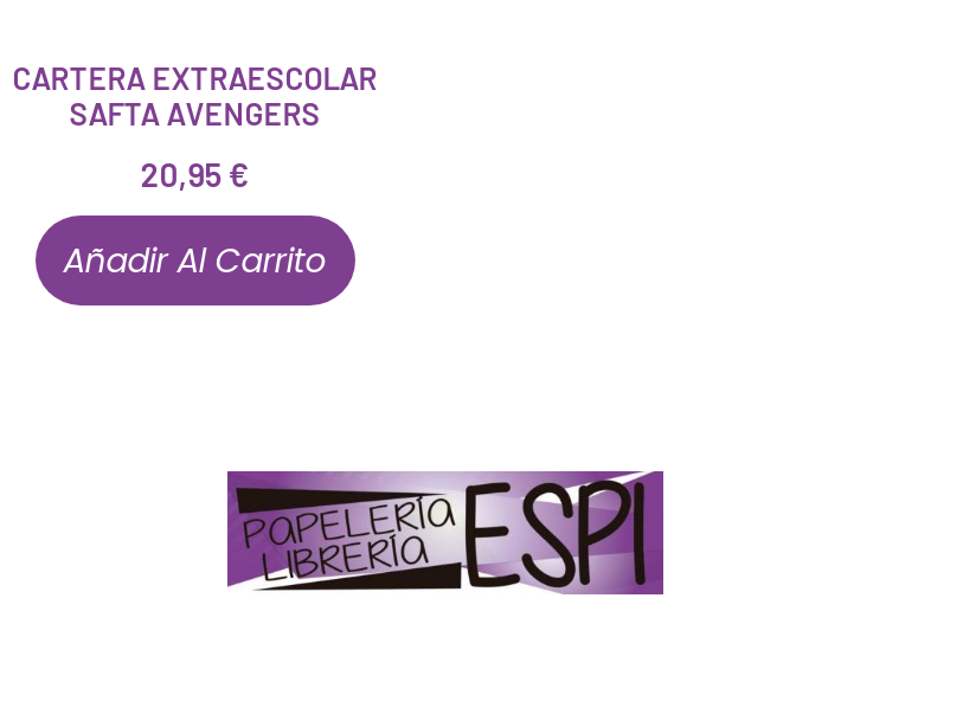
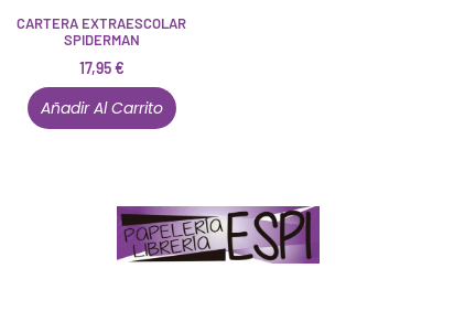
- SAFTA AVENGERS
+ SPIDERMAN

- 20,95 €
+ 17,95 €
